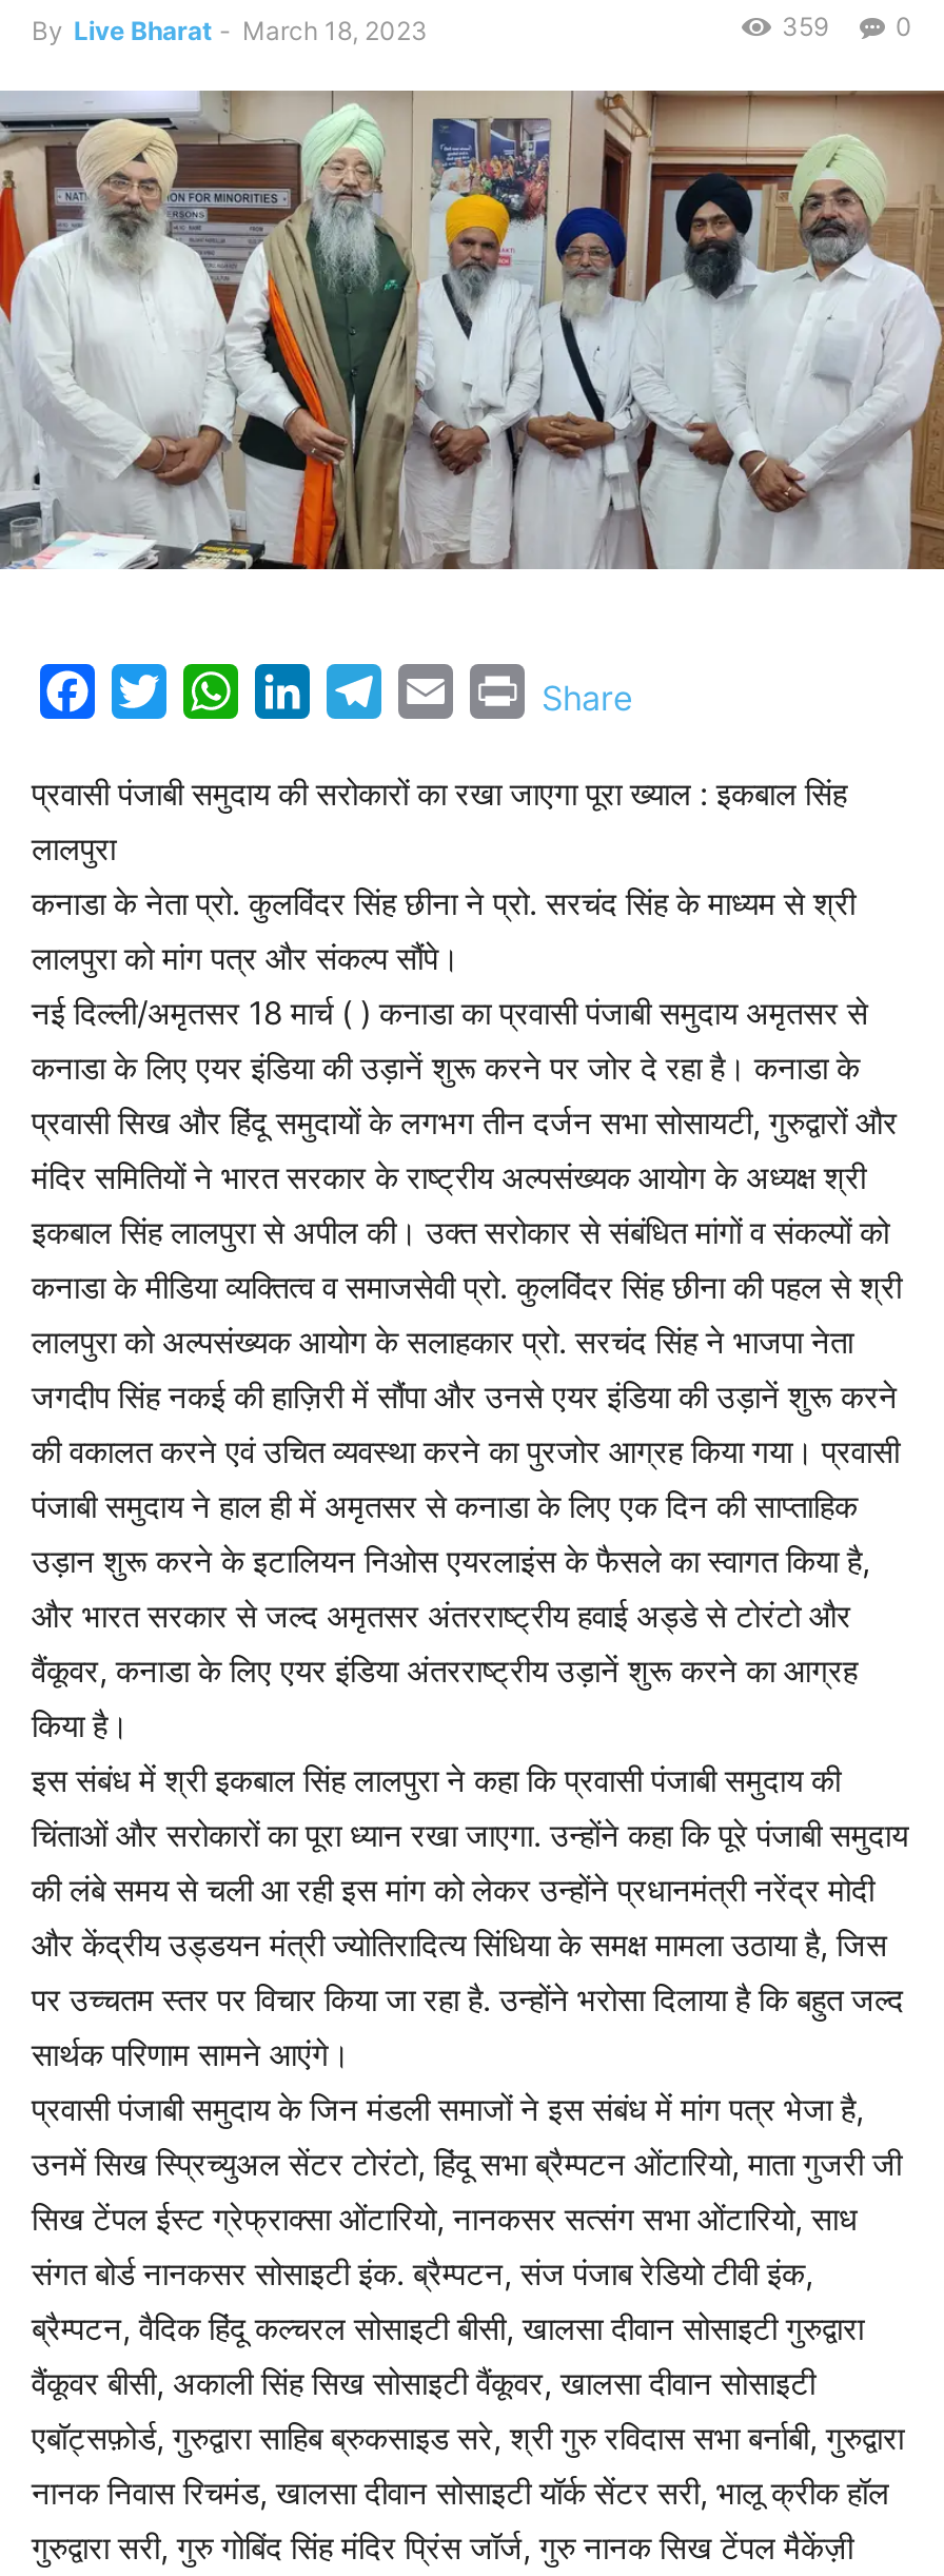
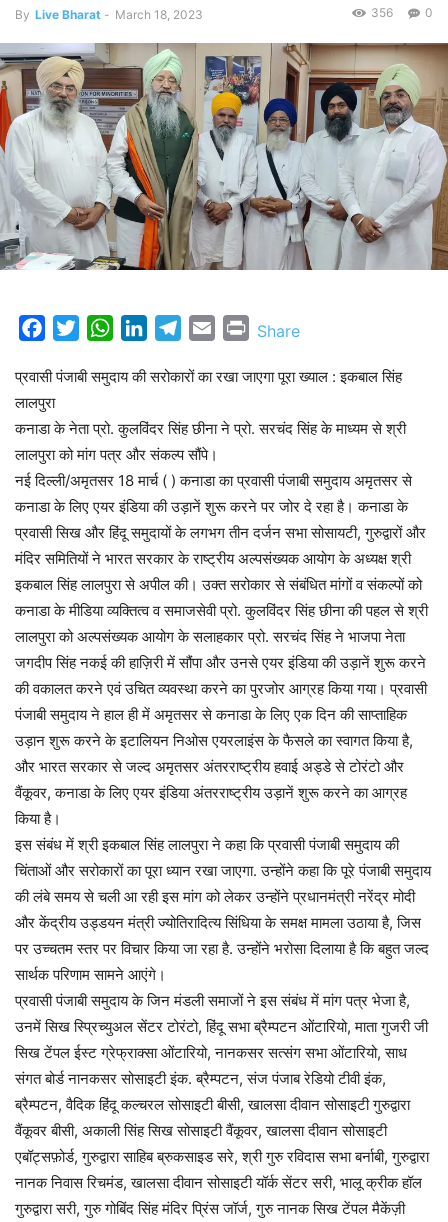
- 359
+ 356
